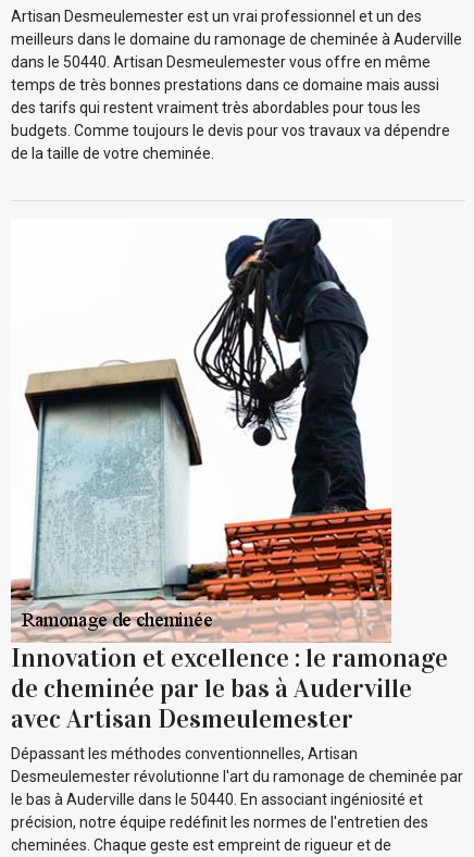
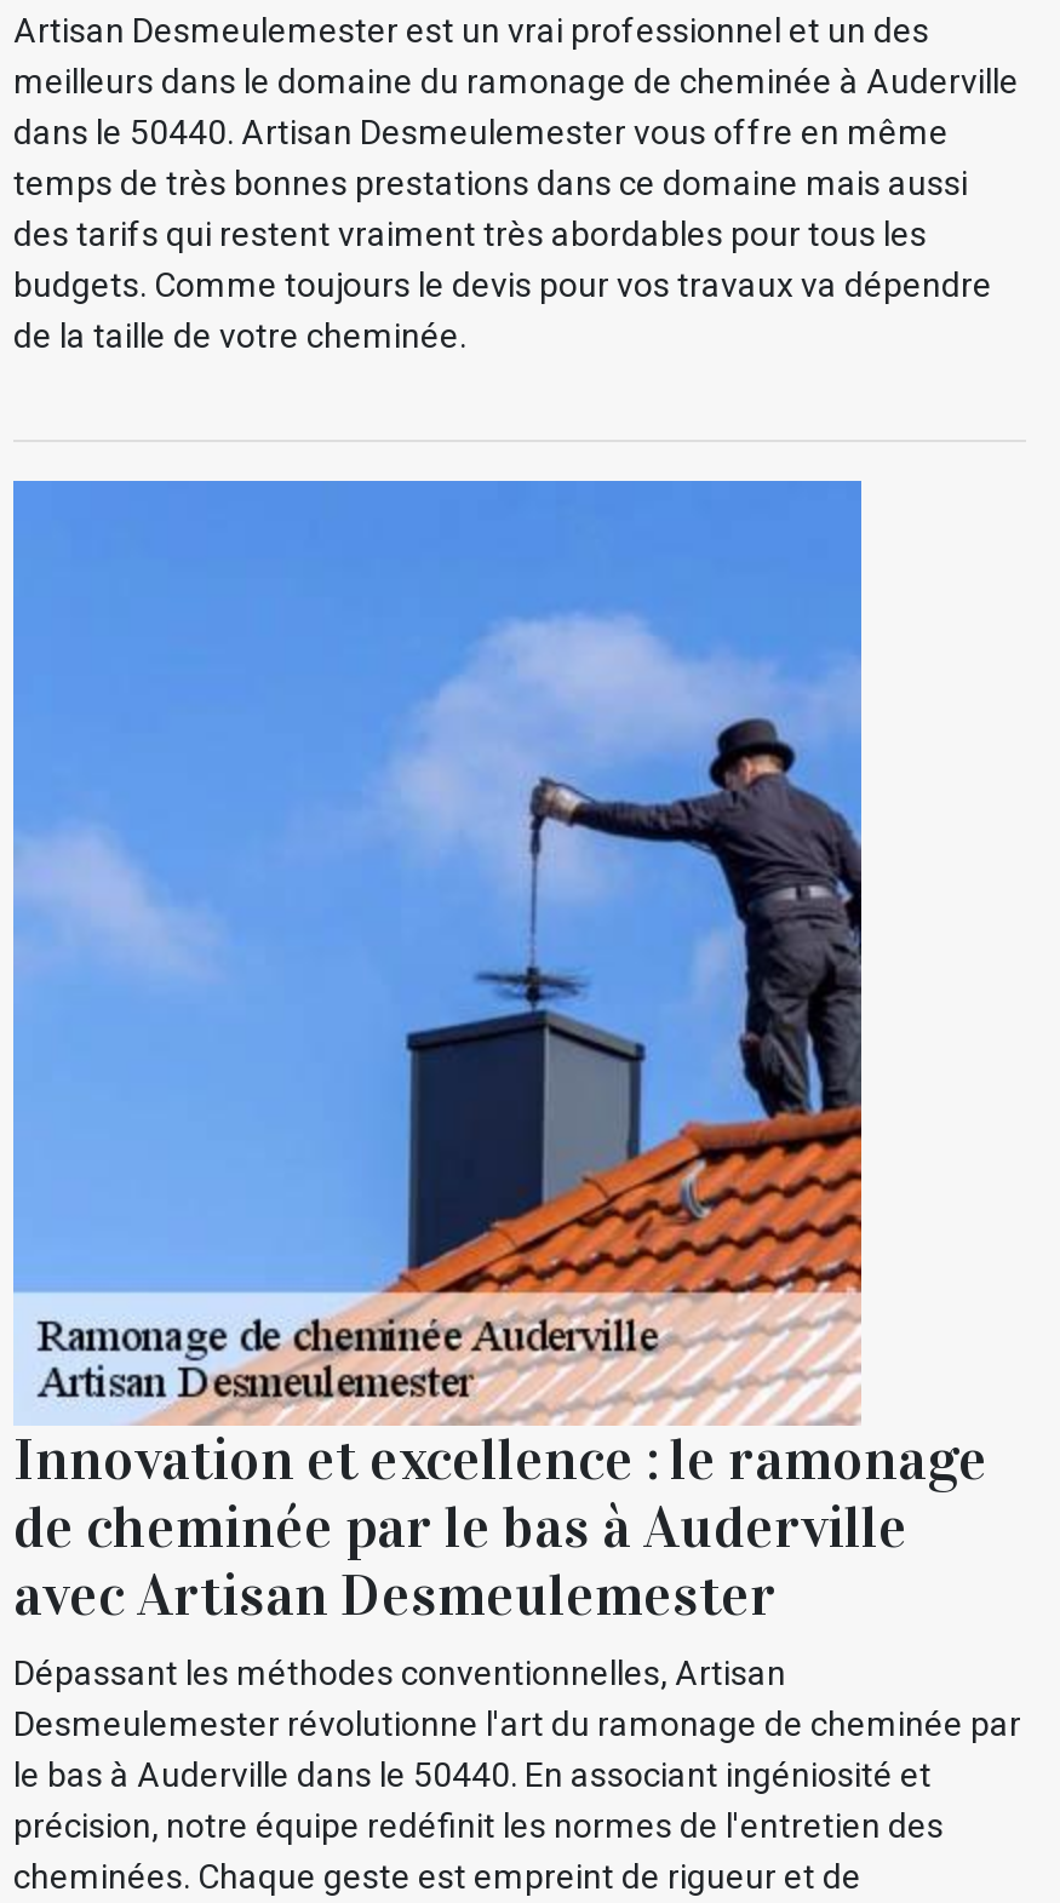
- [image]
+ [image]
